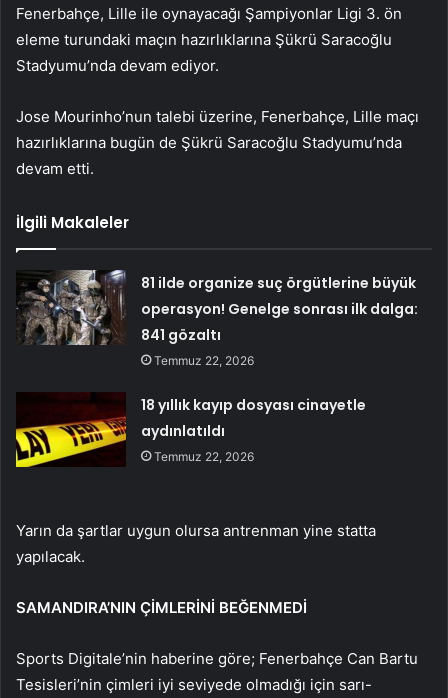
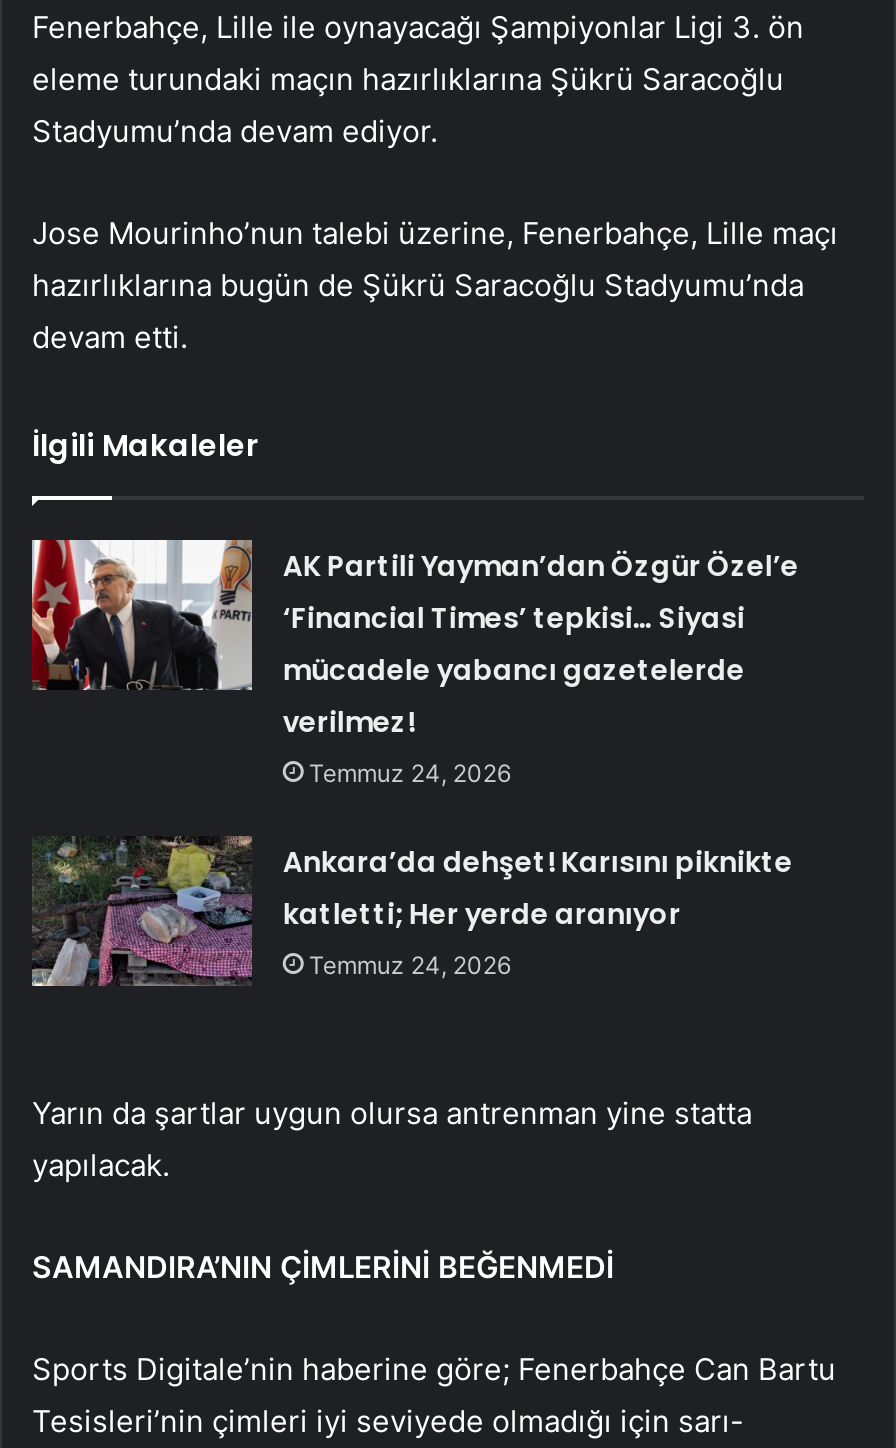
- [image]
- 81 ilde organize suç örgütlerine büyük
- operasyon! Genelge sonrası ilk dalga:
- 841 gözaltı
- Temmuz 22, 2026
+ [image]
+ AK Partili Yayman’dan Özgür Özel’e
+ ‘Financial Times’ tepkisi… Siyasi
+ mücadele yabancı gazetelerde
+ verilmez!
+ Temmuz 24, 2026

- [image]
- 18 yıllık kayıp dosyası cinayetle
- aydınlatıldı
- Temmuz 22, 2026
+ [image]
+ Ankara’da dehşet! Karısını piknikte
+ katletti; Her yerde aranıyor
+ Temmuz 24, 2026
